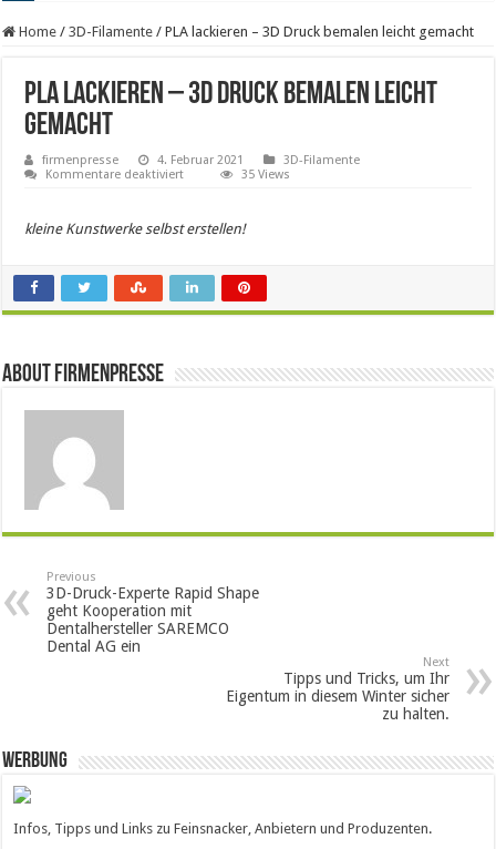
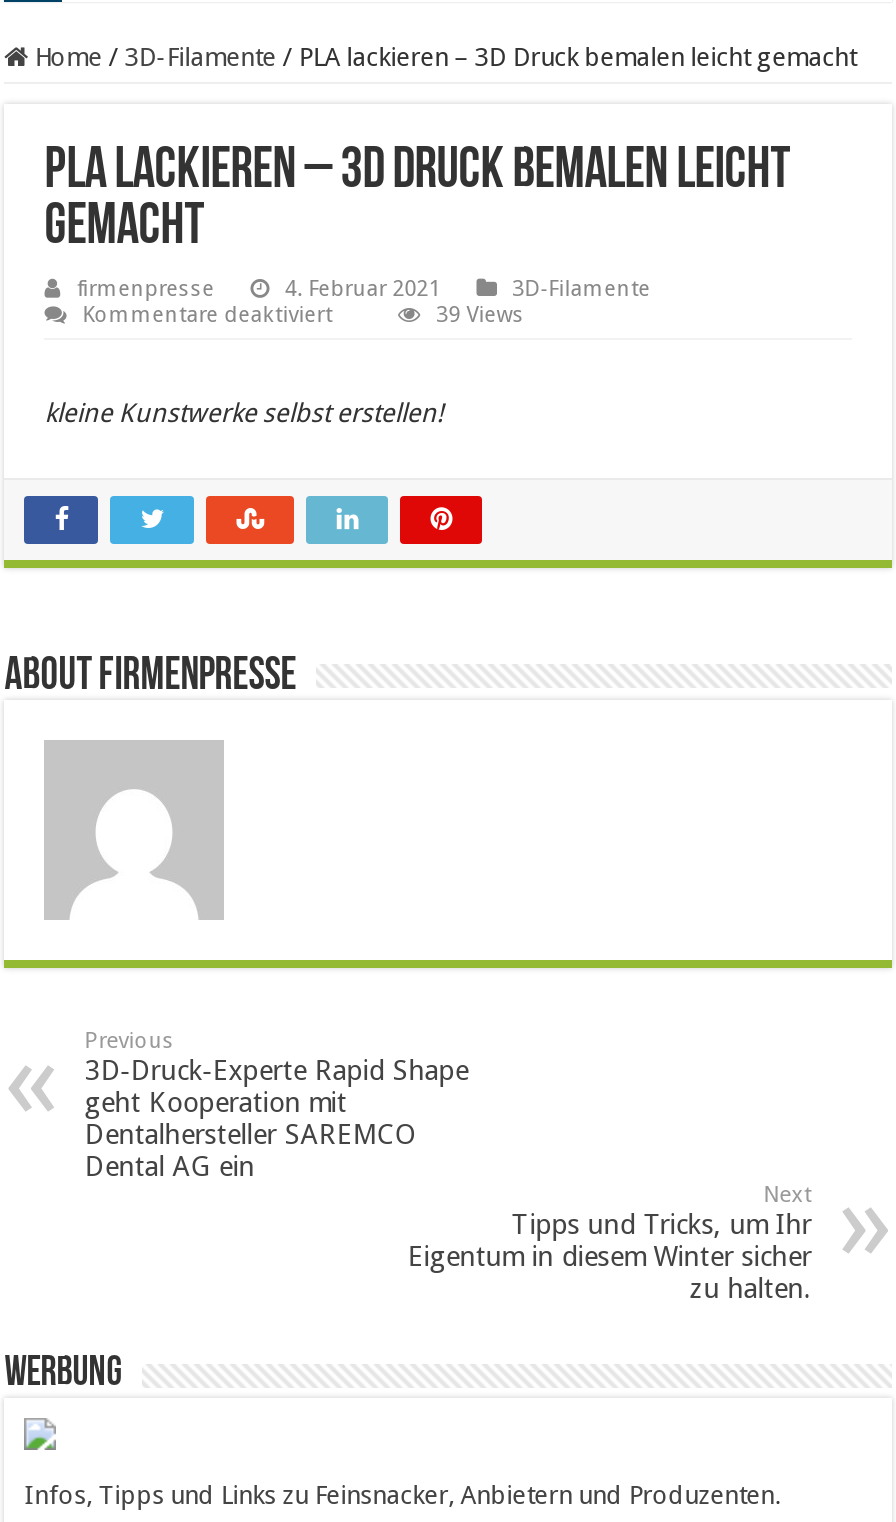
- 35 Views
+ 39 Views
